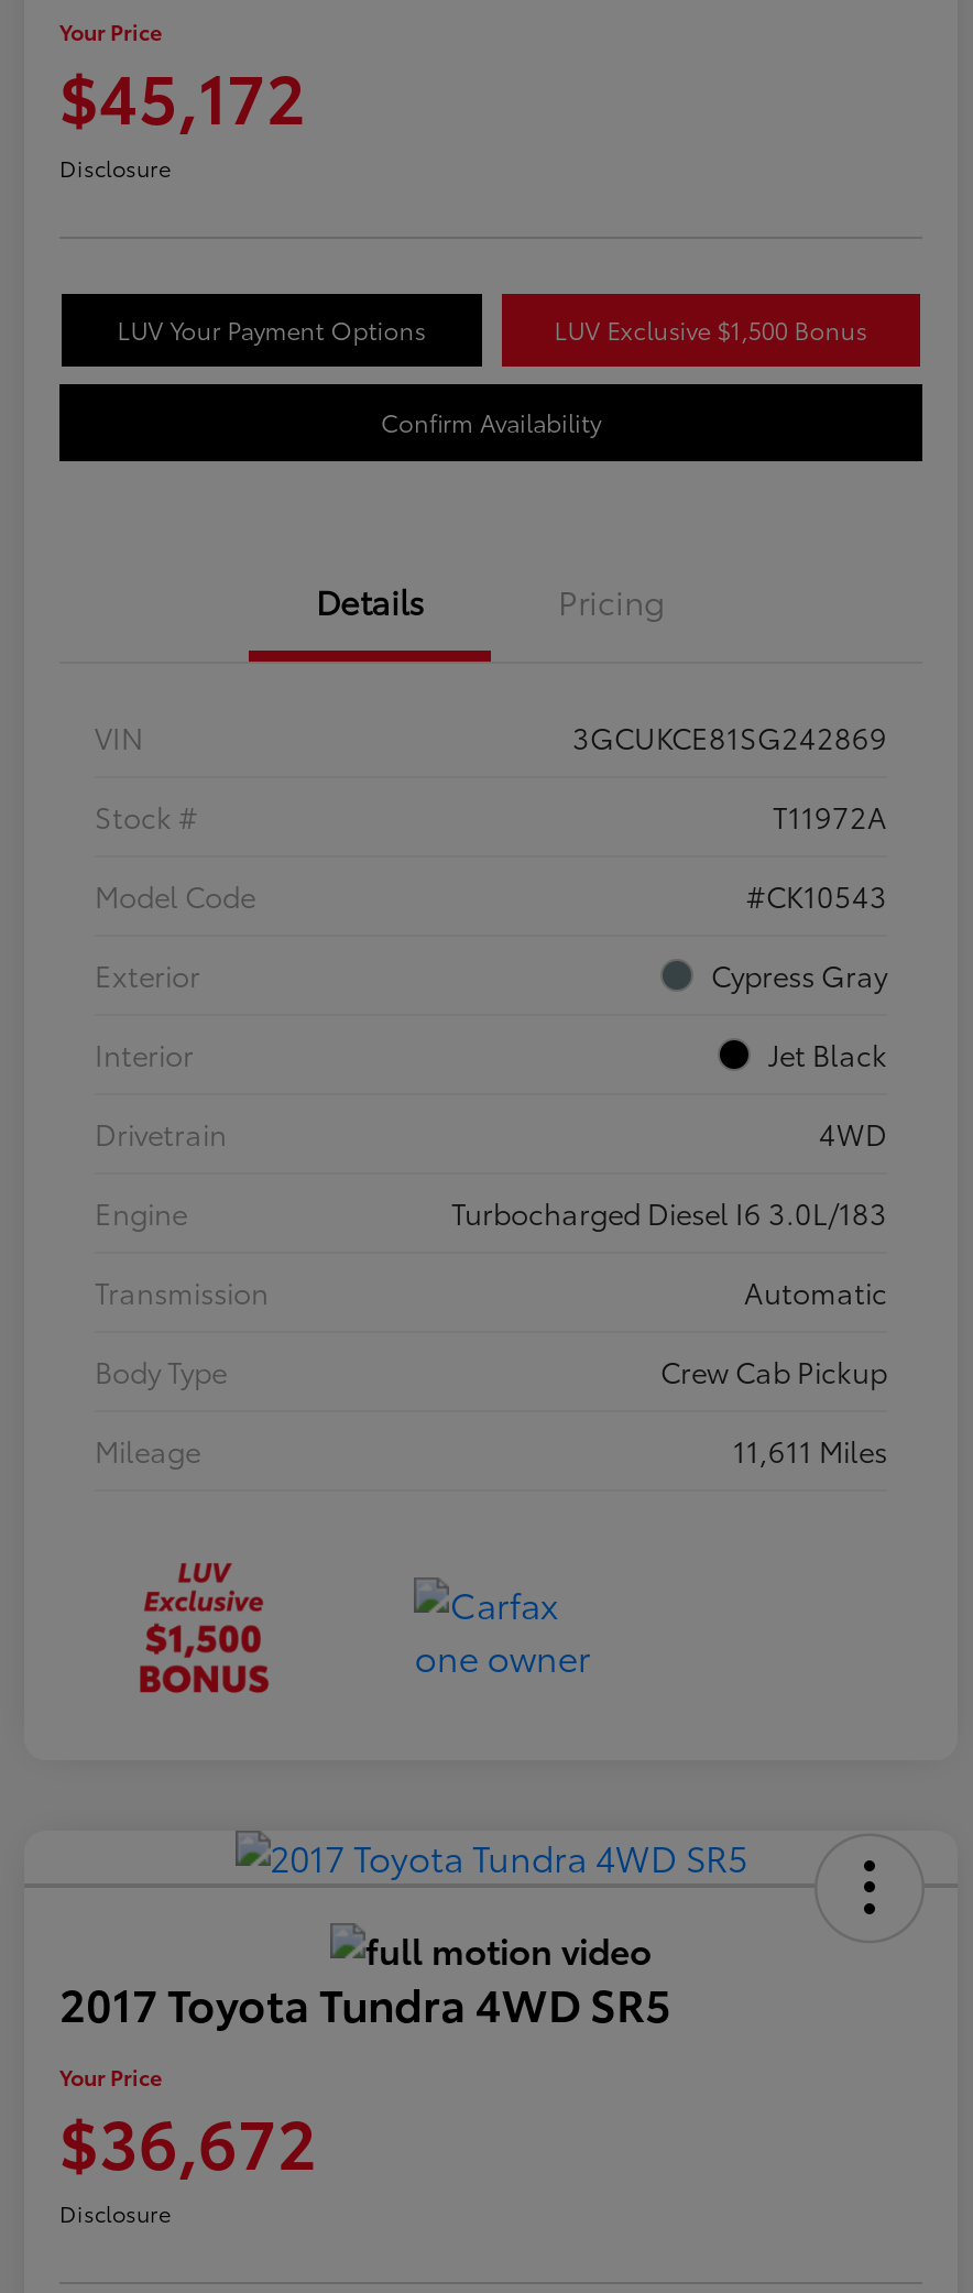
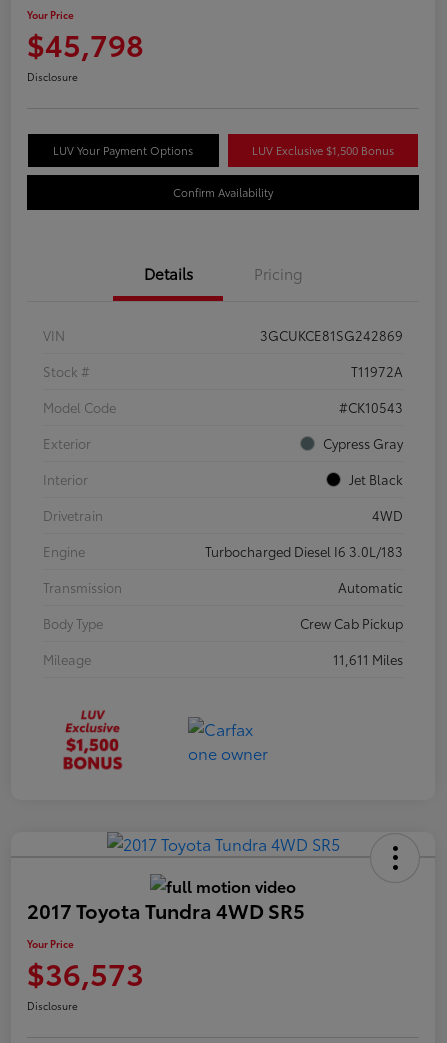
- $45,172
+ $45,798

- $36,672
+ $36,573
